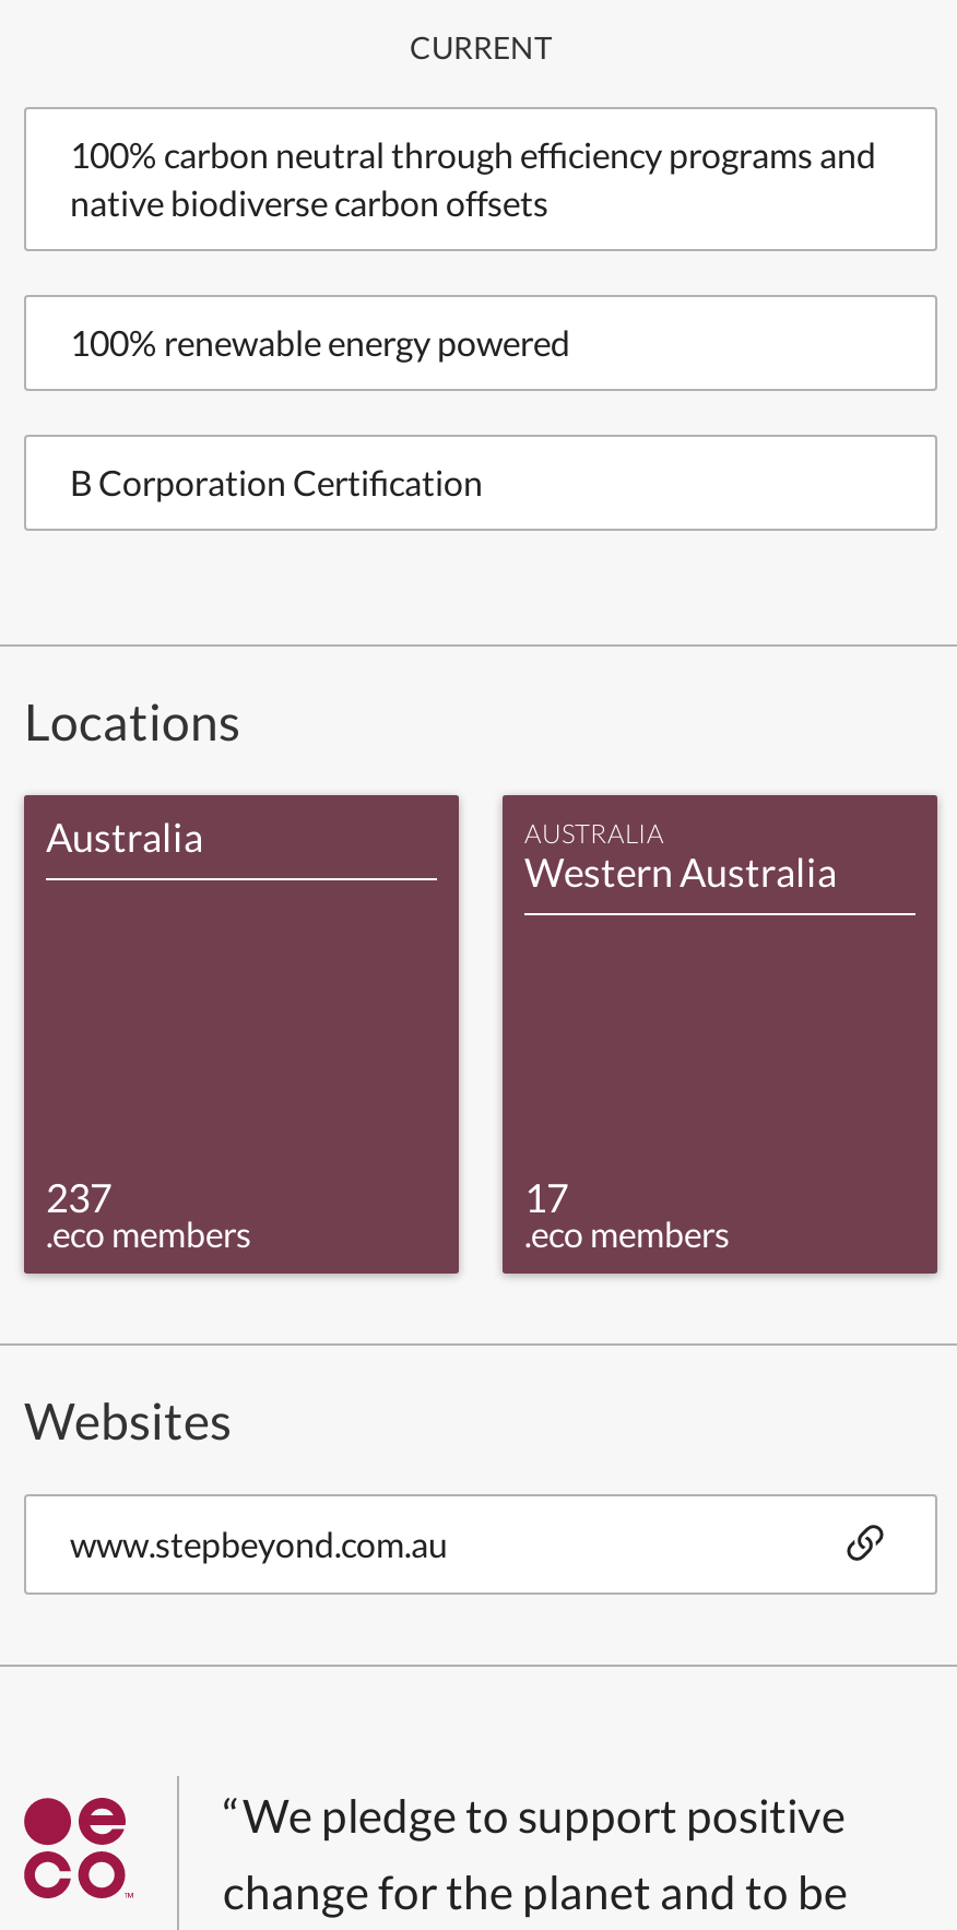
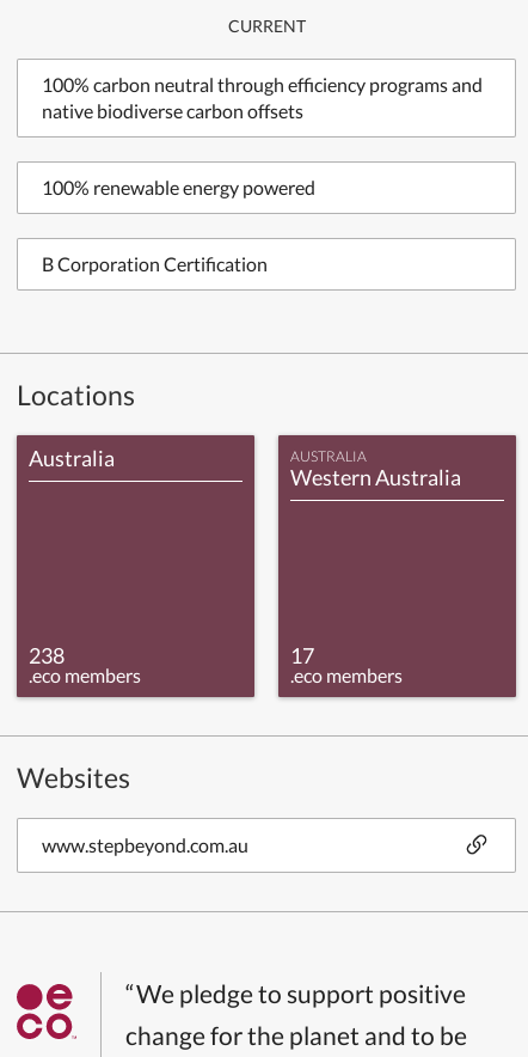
- 237
+ 238
